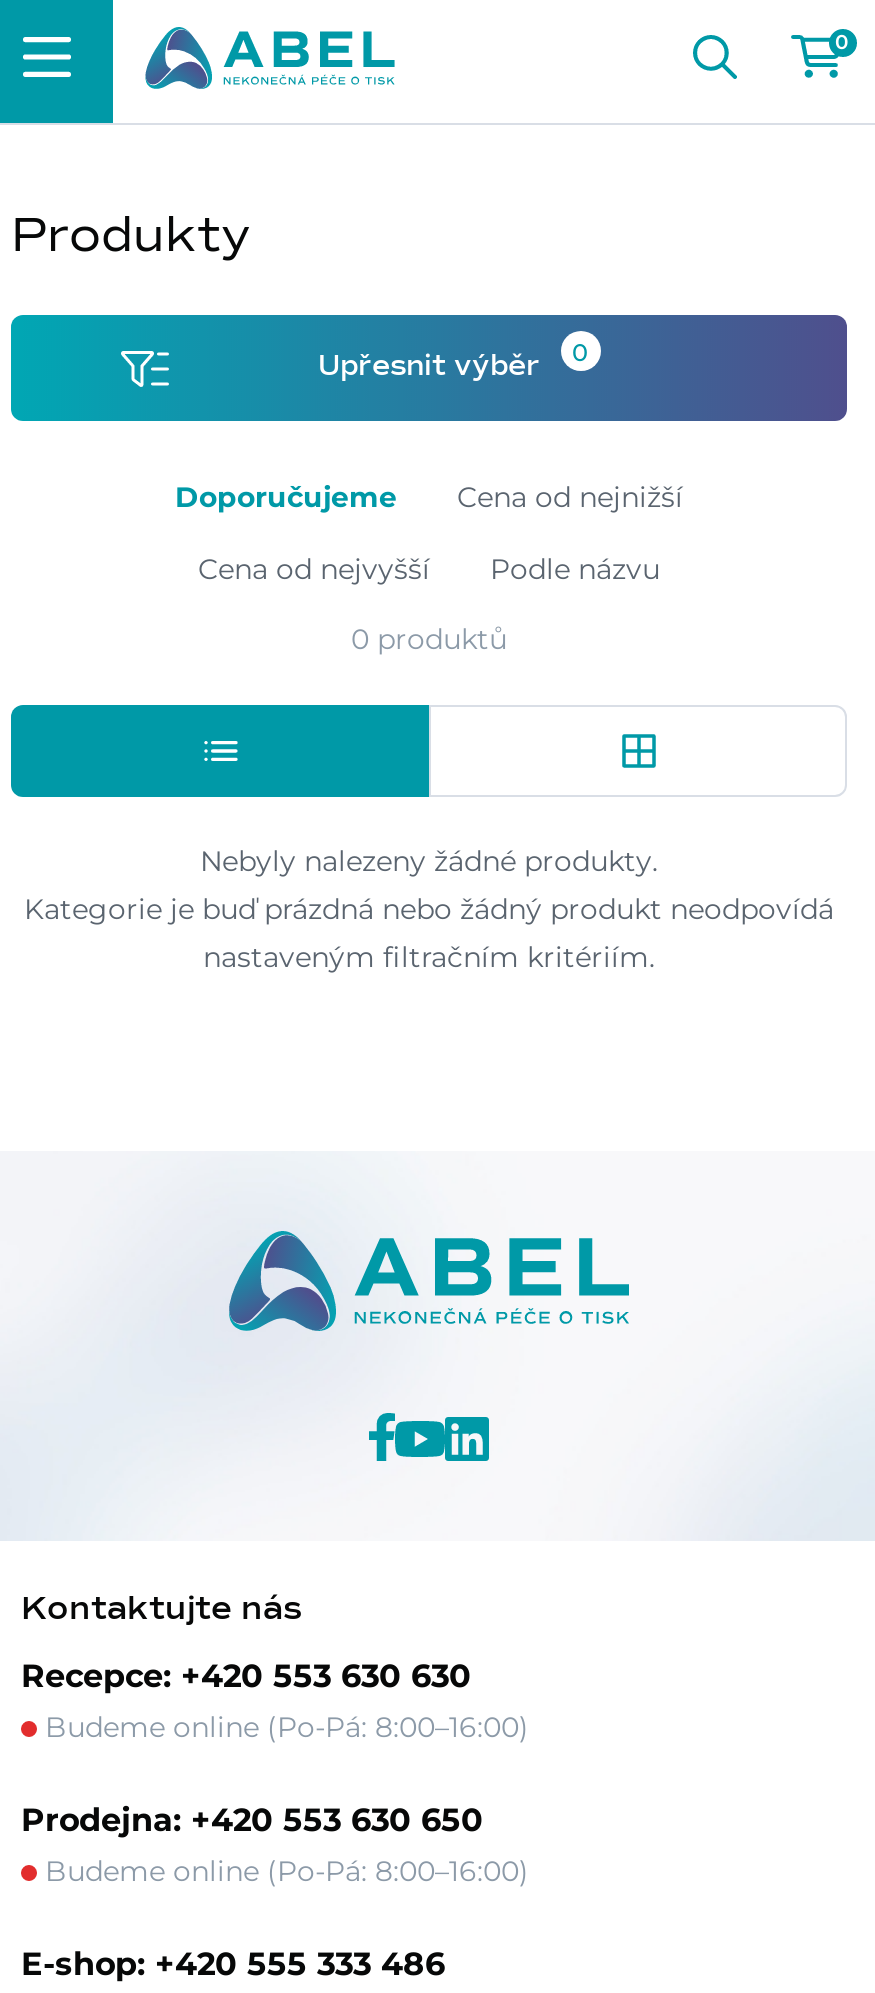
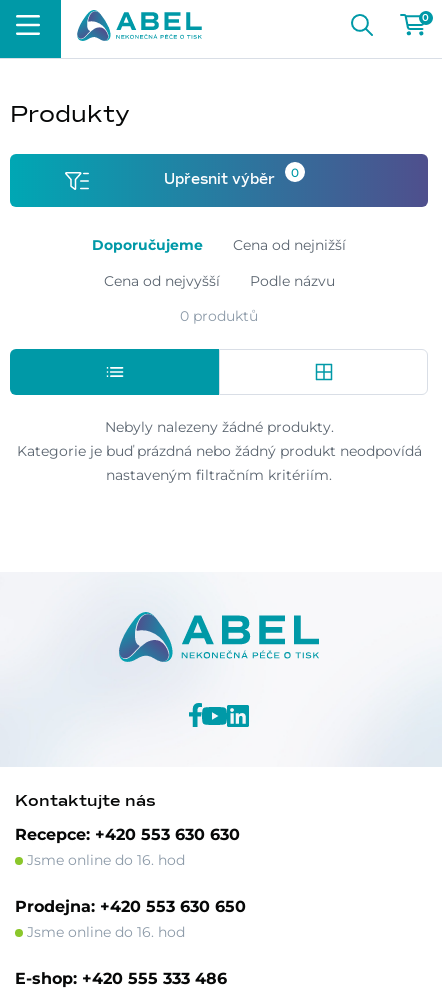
- Budeme online (Po-Pá: 8:00–16:00)
+ Jsme online do 16. hod

- Budeme online (Po-Pá: 8:00–16:00)
+ Jsme online do 16. hod
